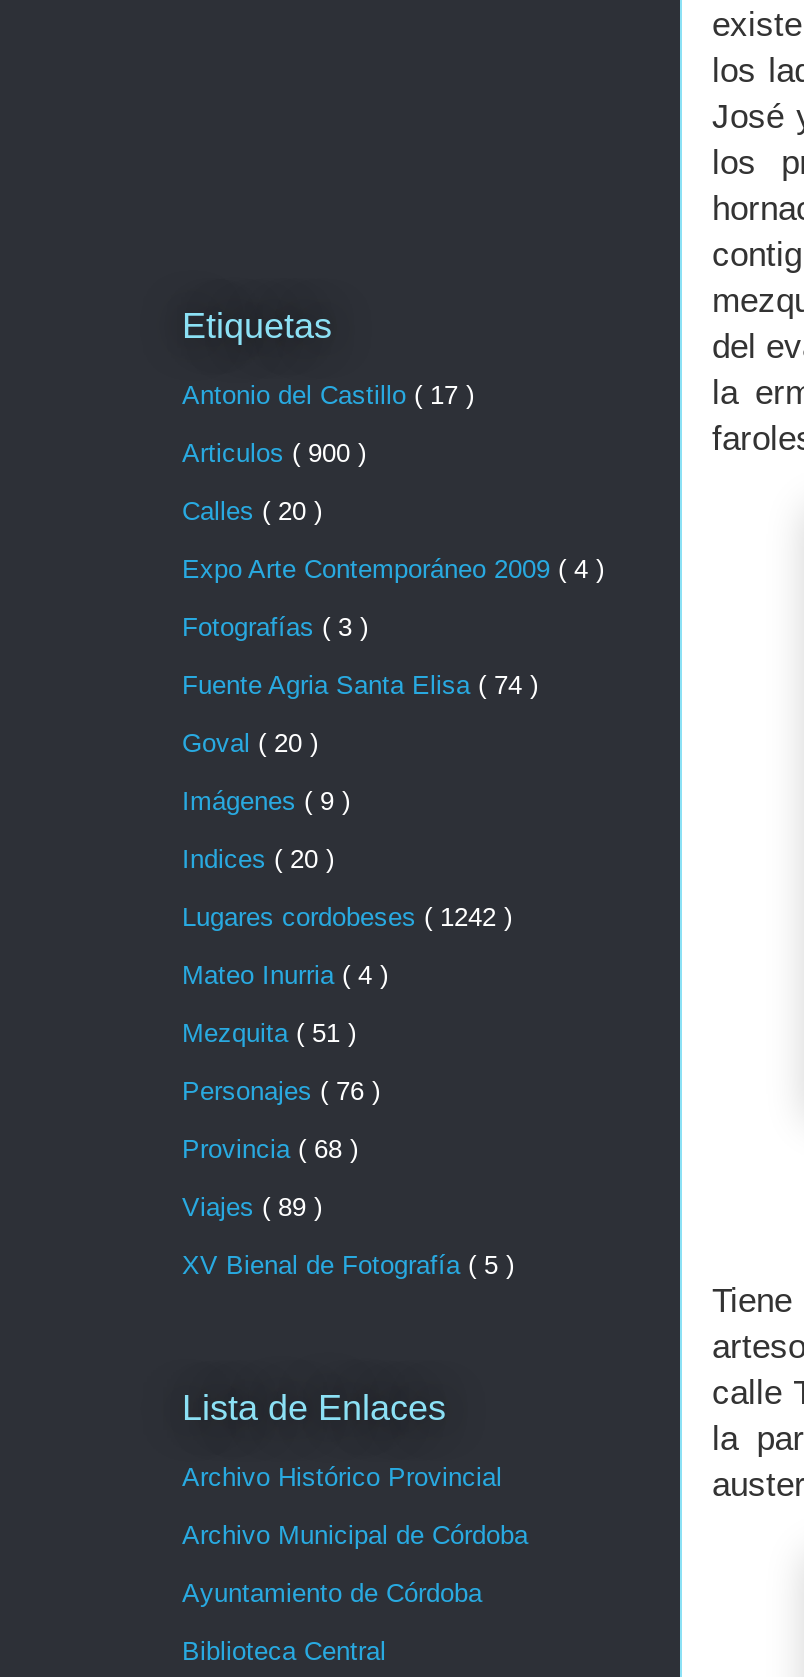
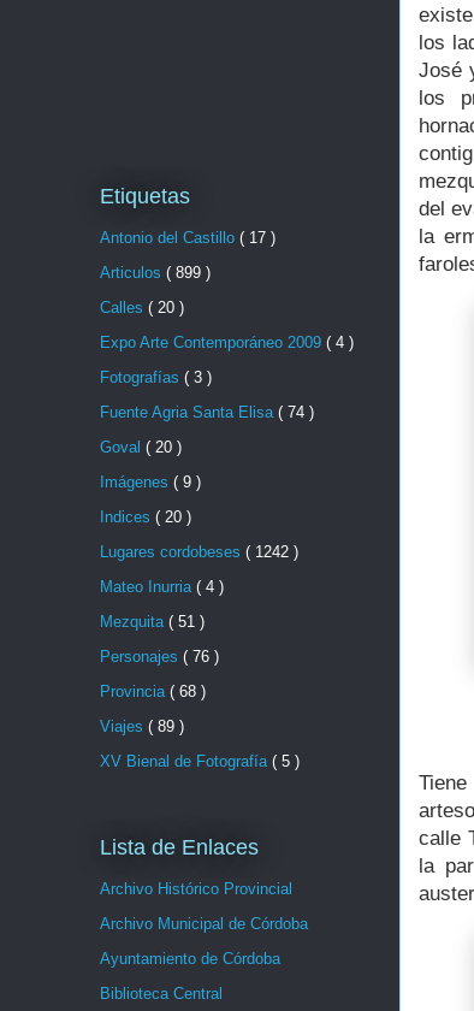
- Articulos ( 900 )
+ Articulos ( 899 )
